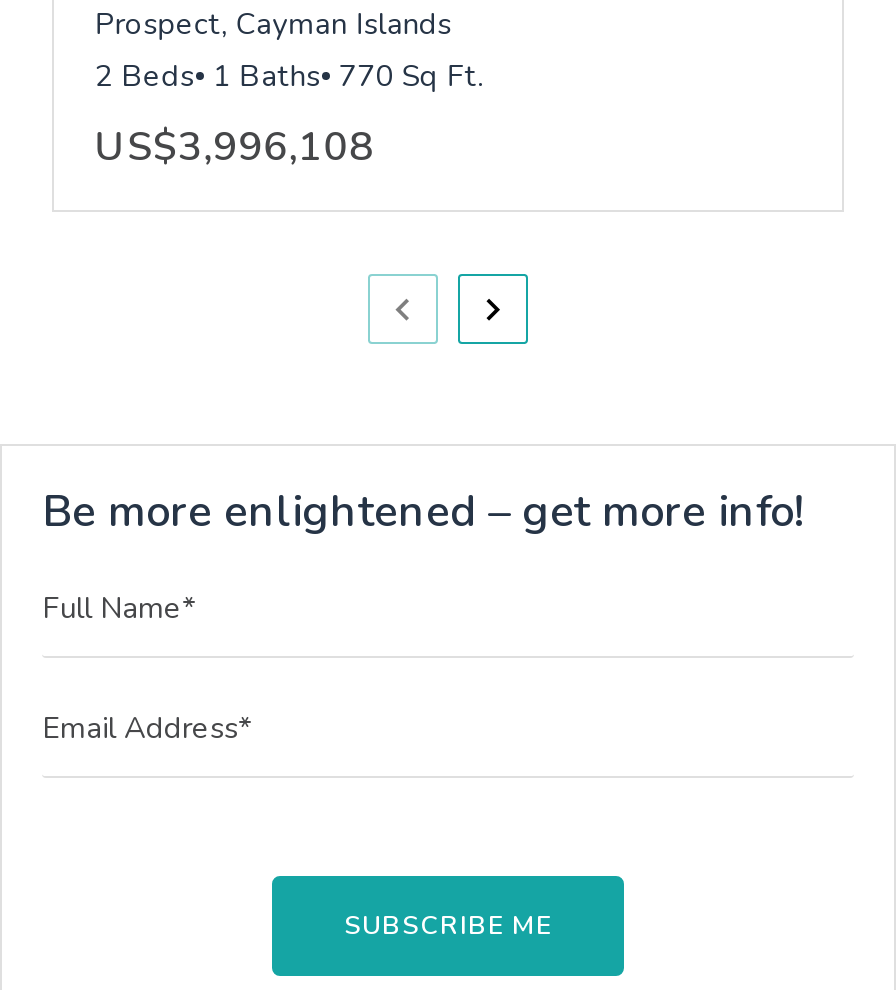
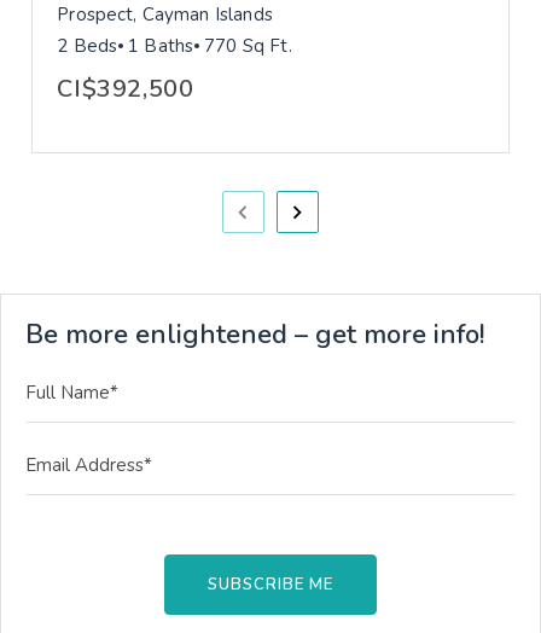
- US$3,996,108
+ CI$392,500
